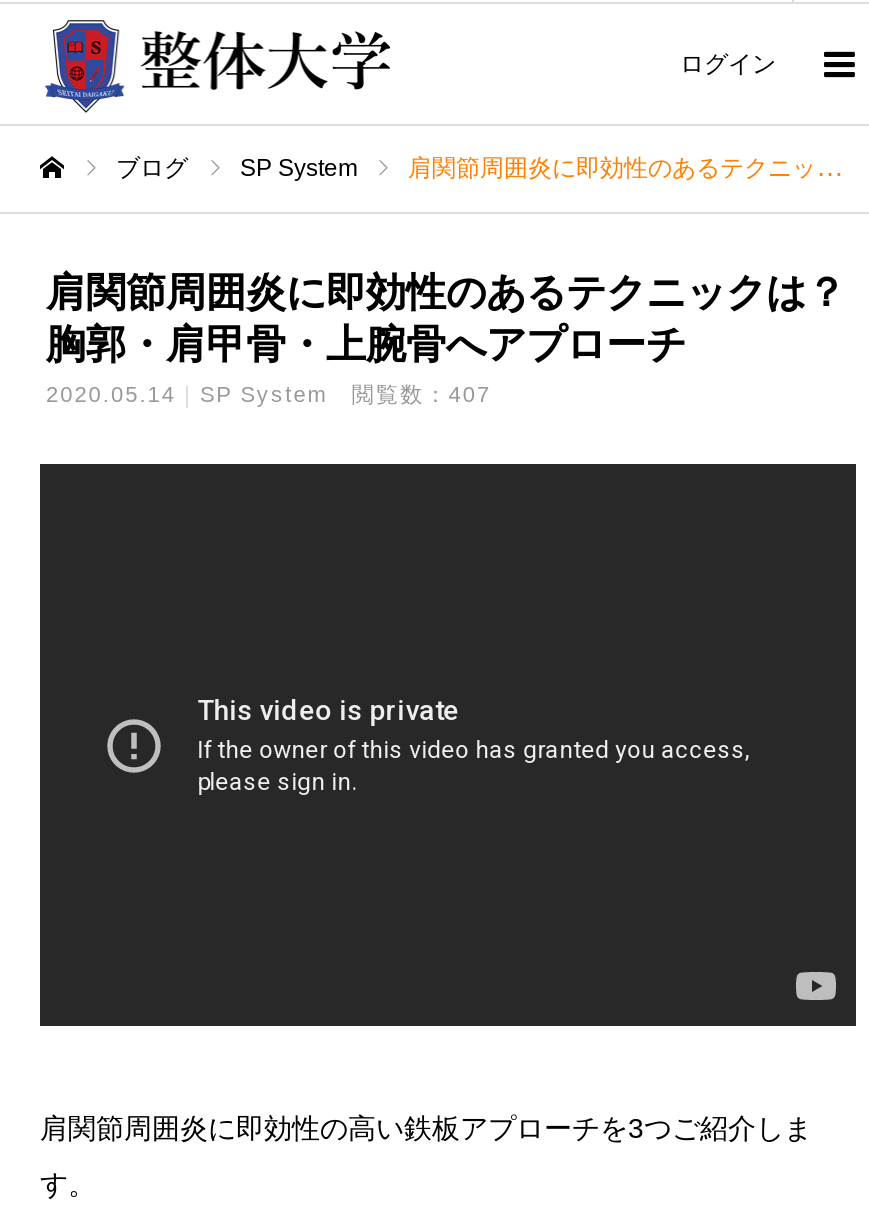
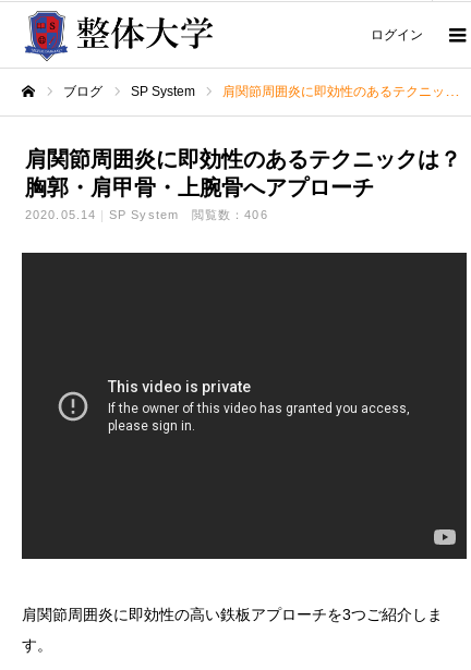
- 2020.05.14 SP System 閲覧数：407
+ 2020.05.14 SP System 閲覧数：406
